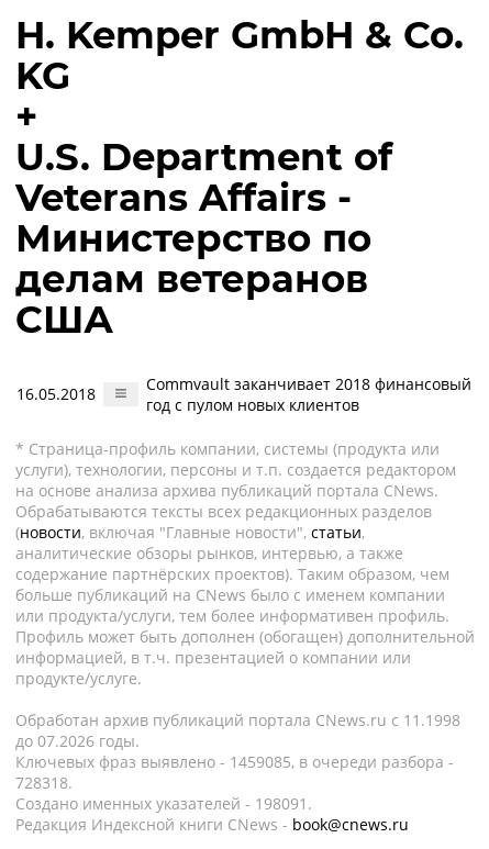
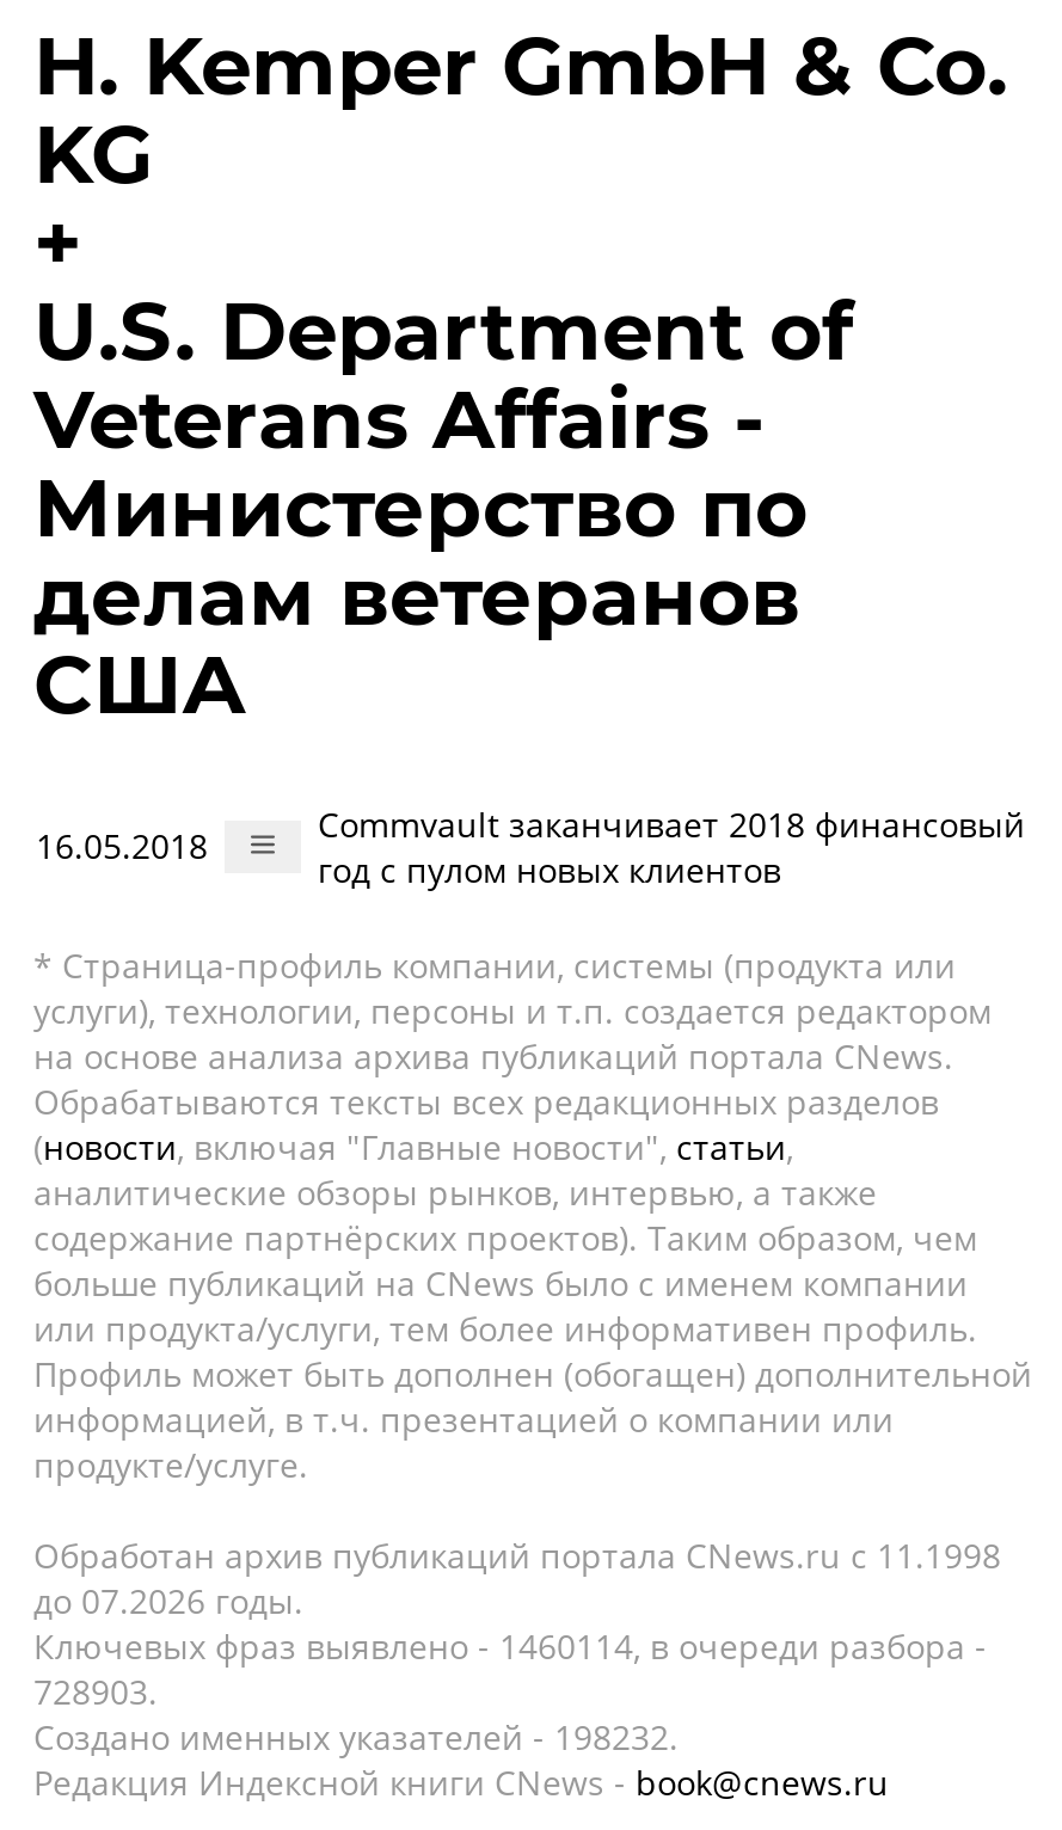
- Ключевых фраз выявлено - 1459085, в очереди разбора -
+ Ключевых фраз выявлено - 1460114, в очереди разбора -

- 728318.
+ 728903.

- Создано именных указателей - 198091.
+ Создано именных указателей - 198232.
